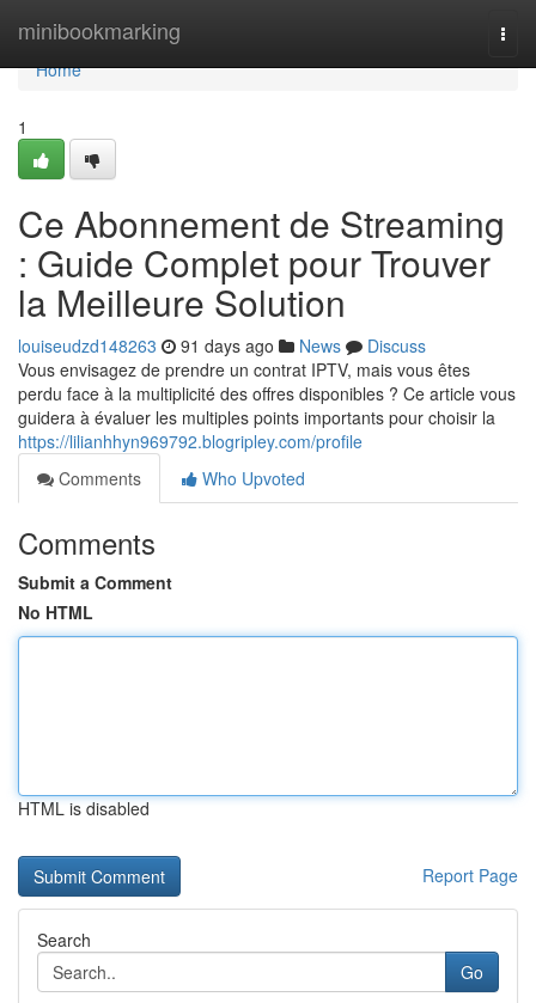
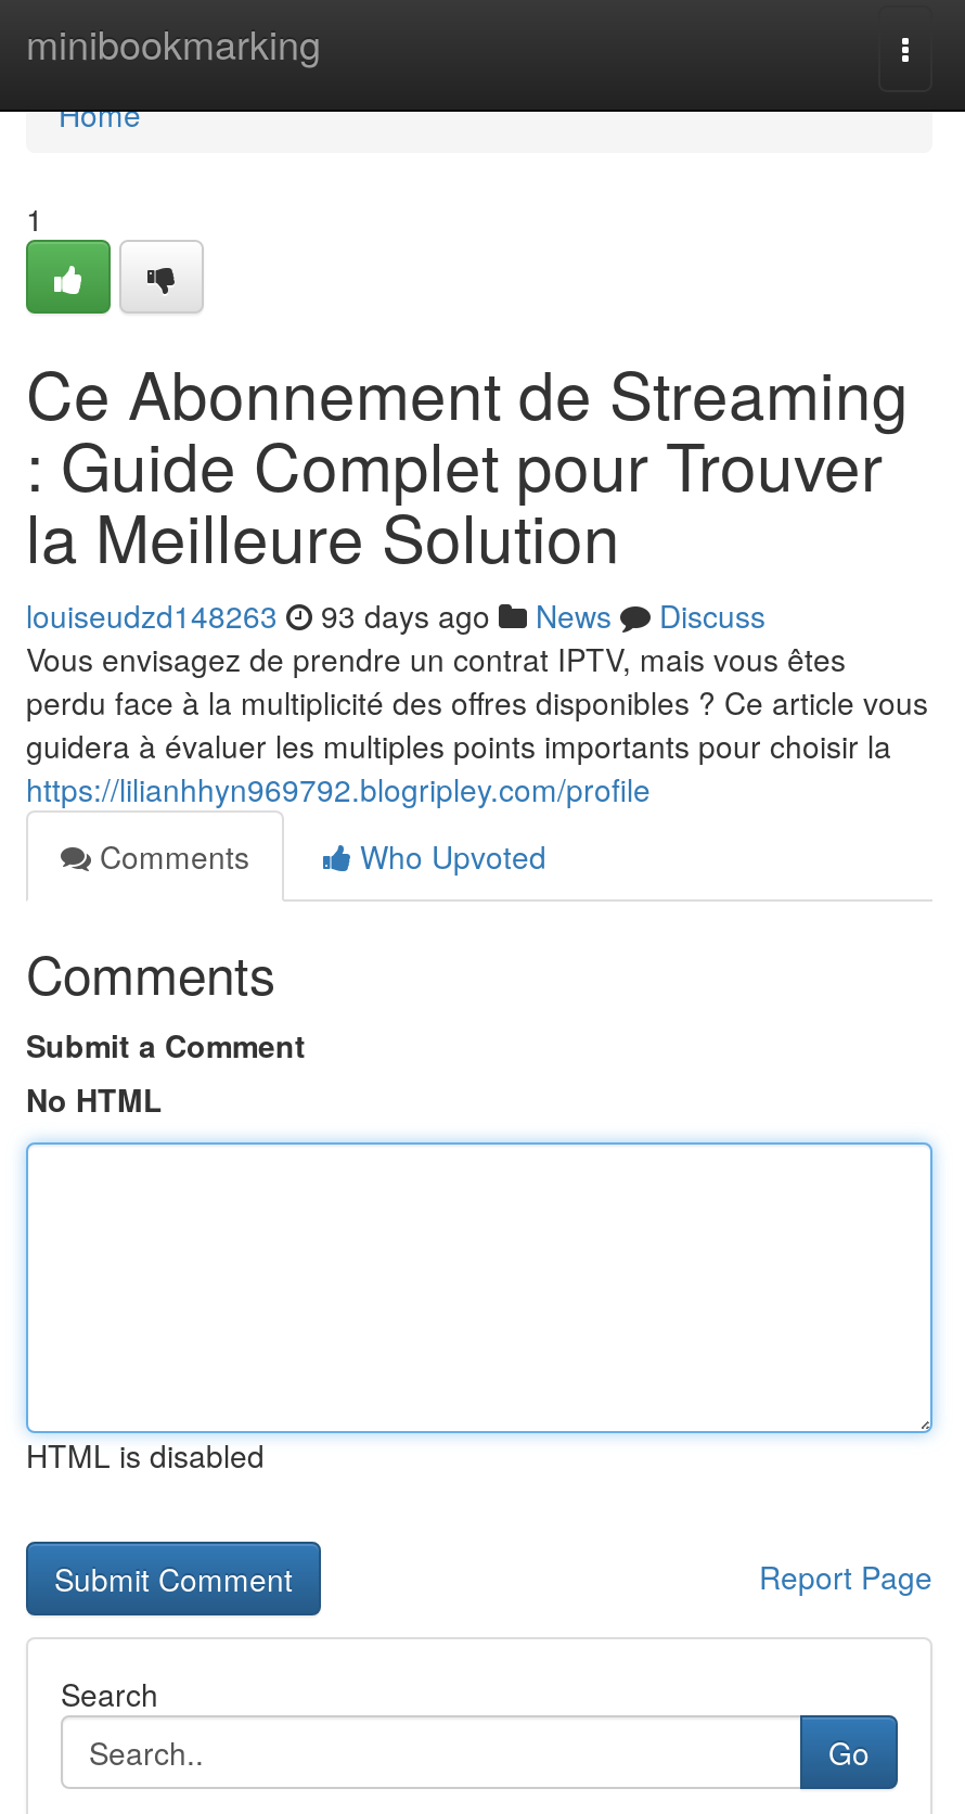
- louiseudzd148263 91 days ago News Discuss
+ louiseudzd148263 93 days ago News Discuss
